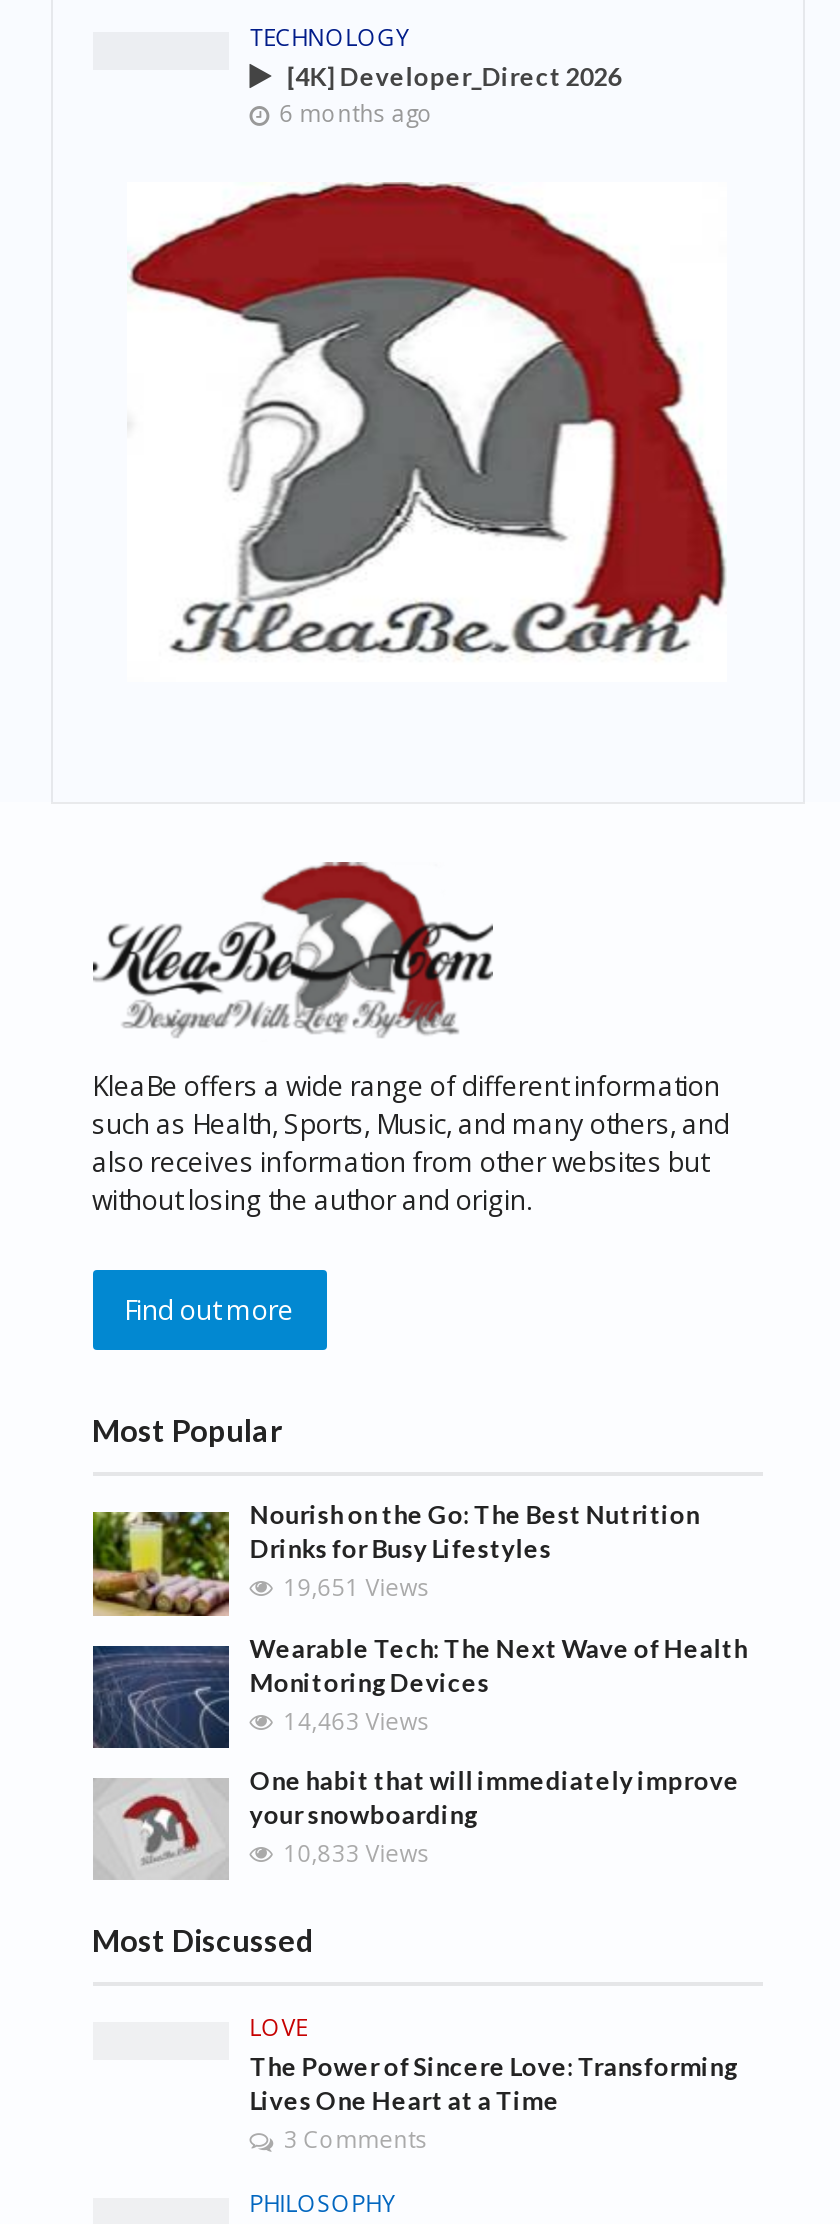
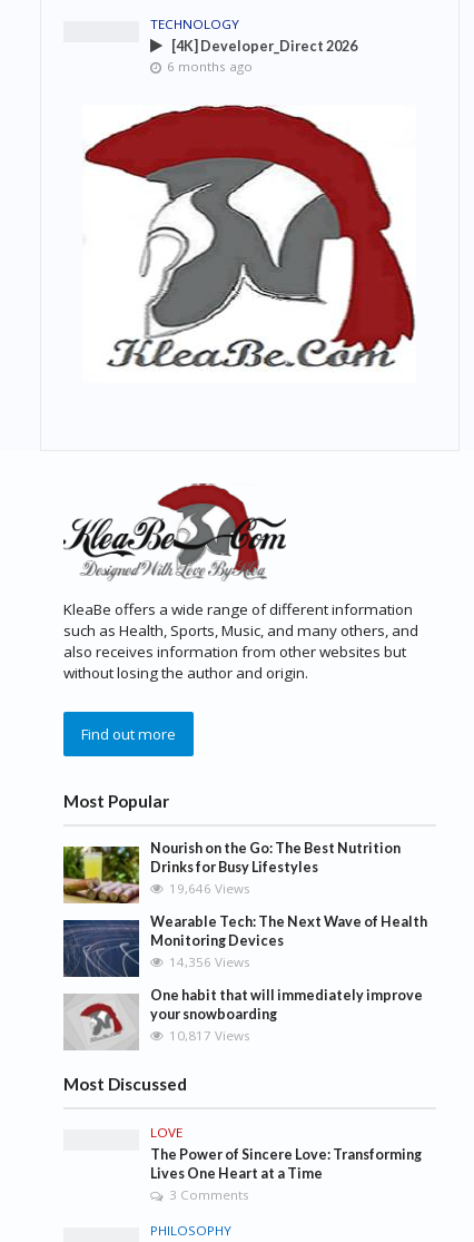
- 19,651 Views
+ 19,646 Views

- 14,463 Views
+ 14,356 Views

- 10,833 Views
+ 10,817 Views
